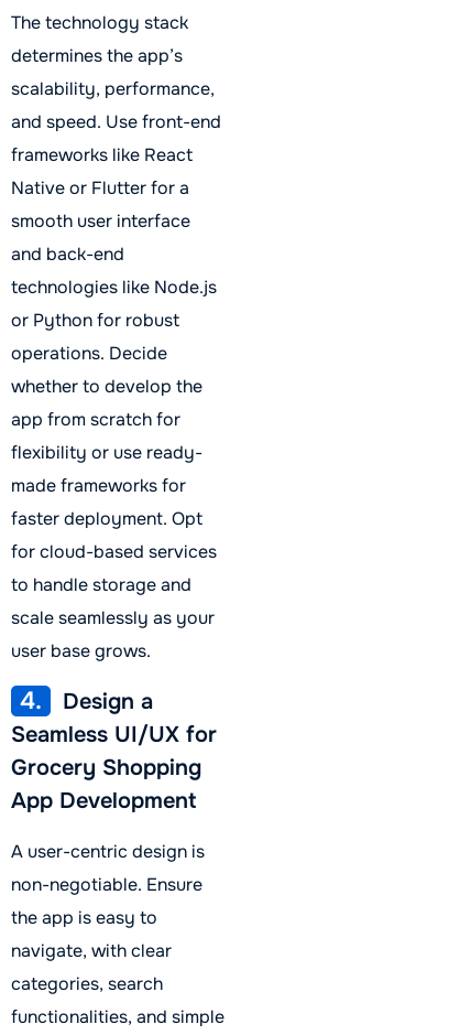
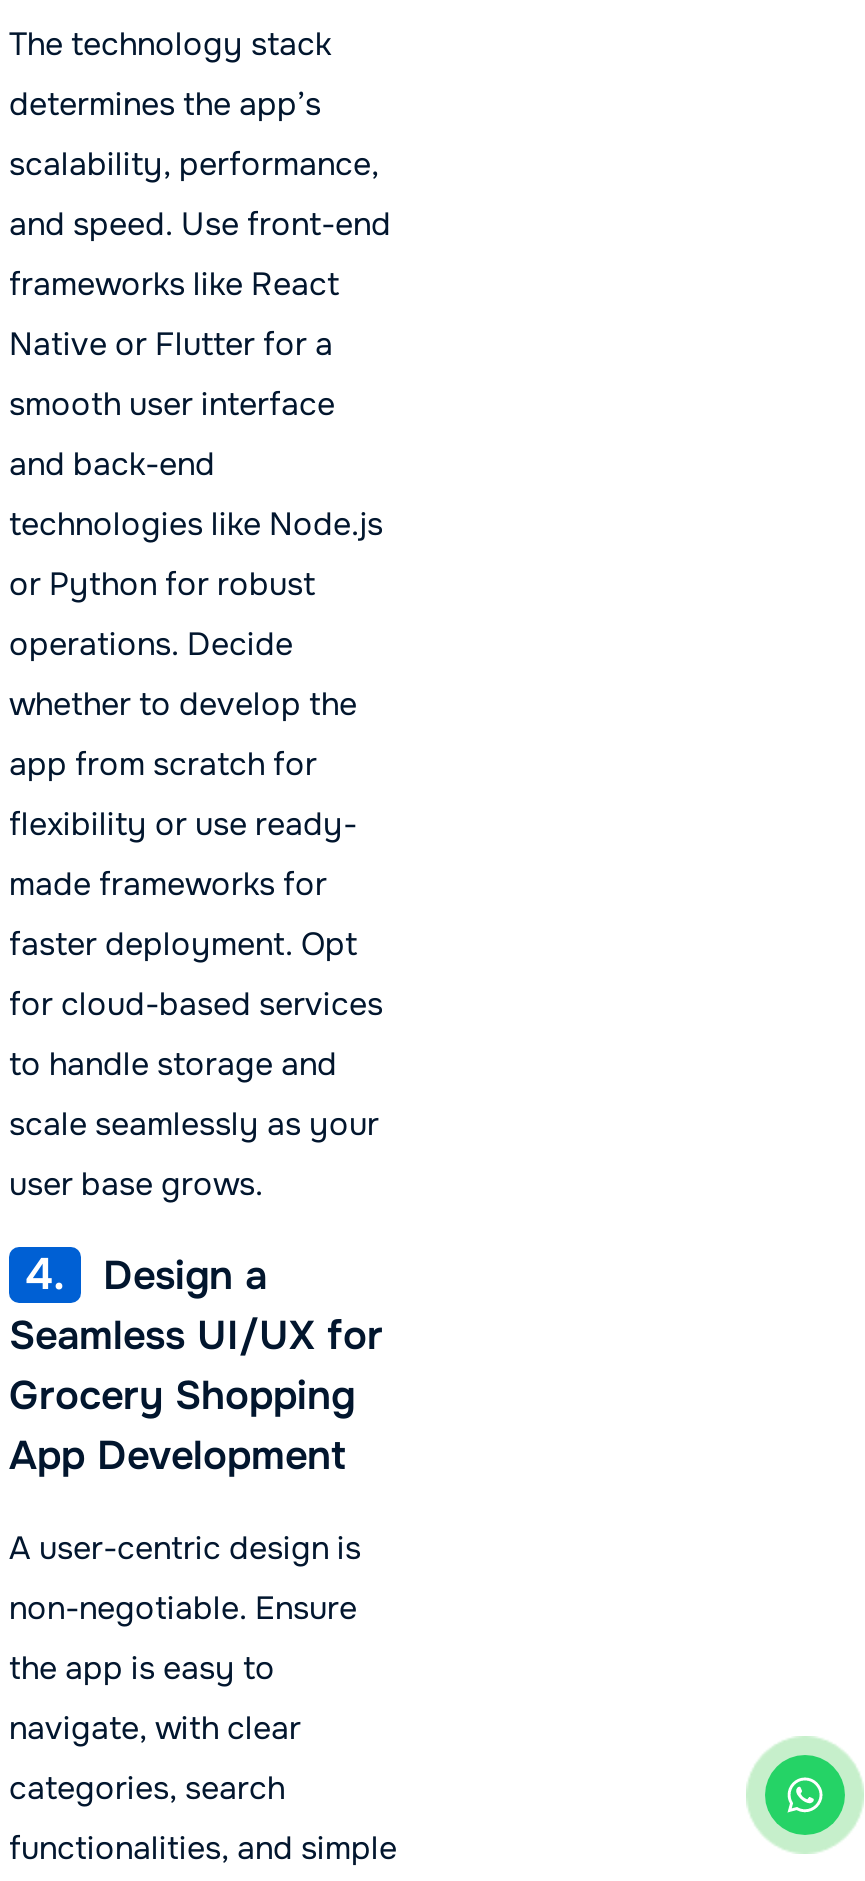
+ [image]
